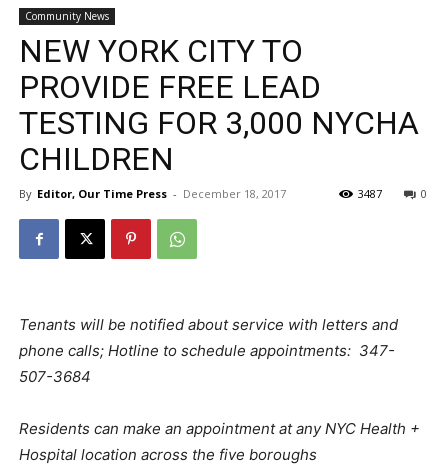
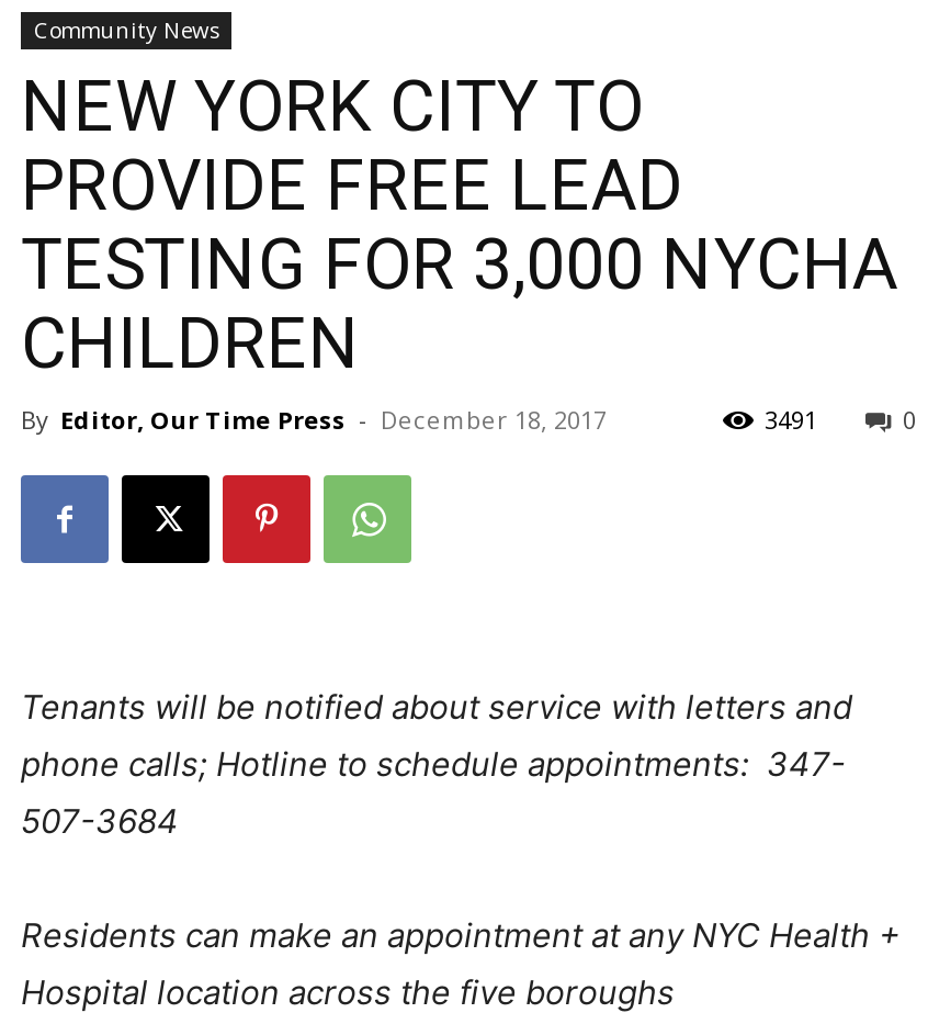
- 3487
+ 3491
